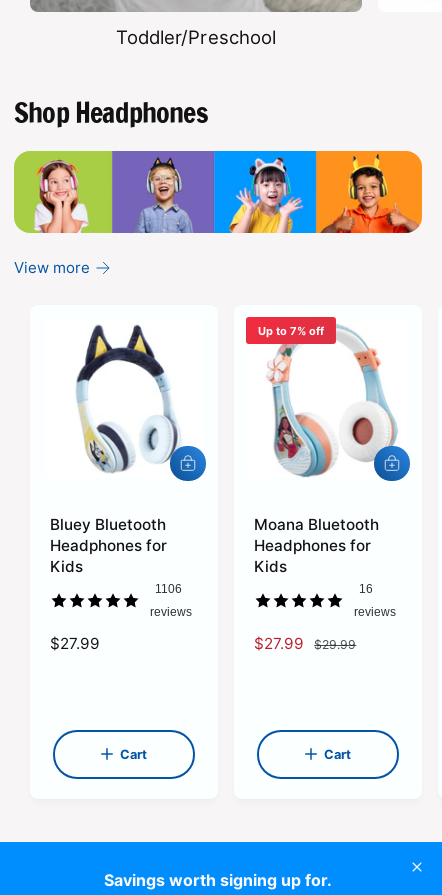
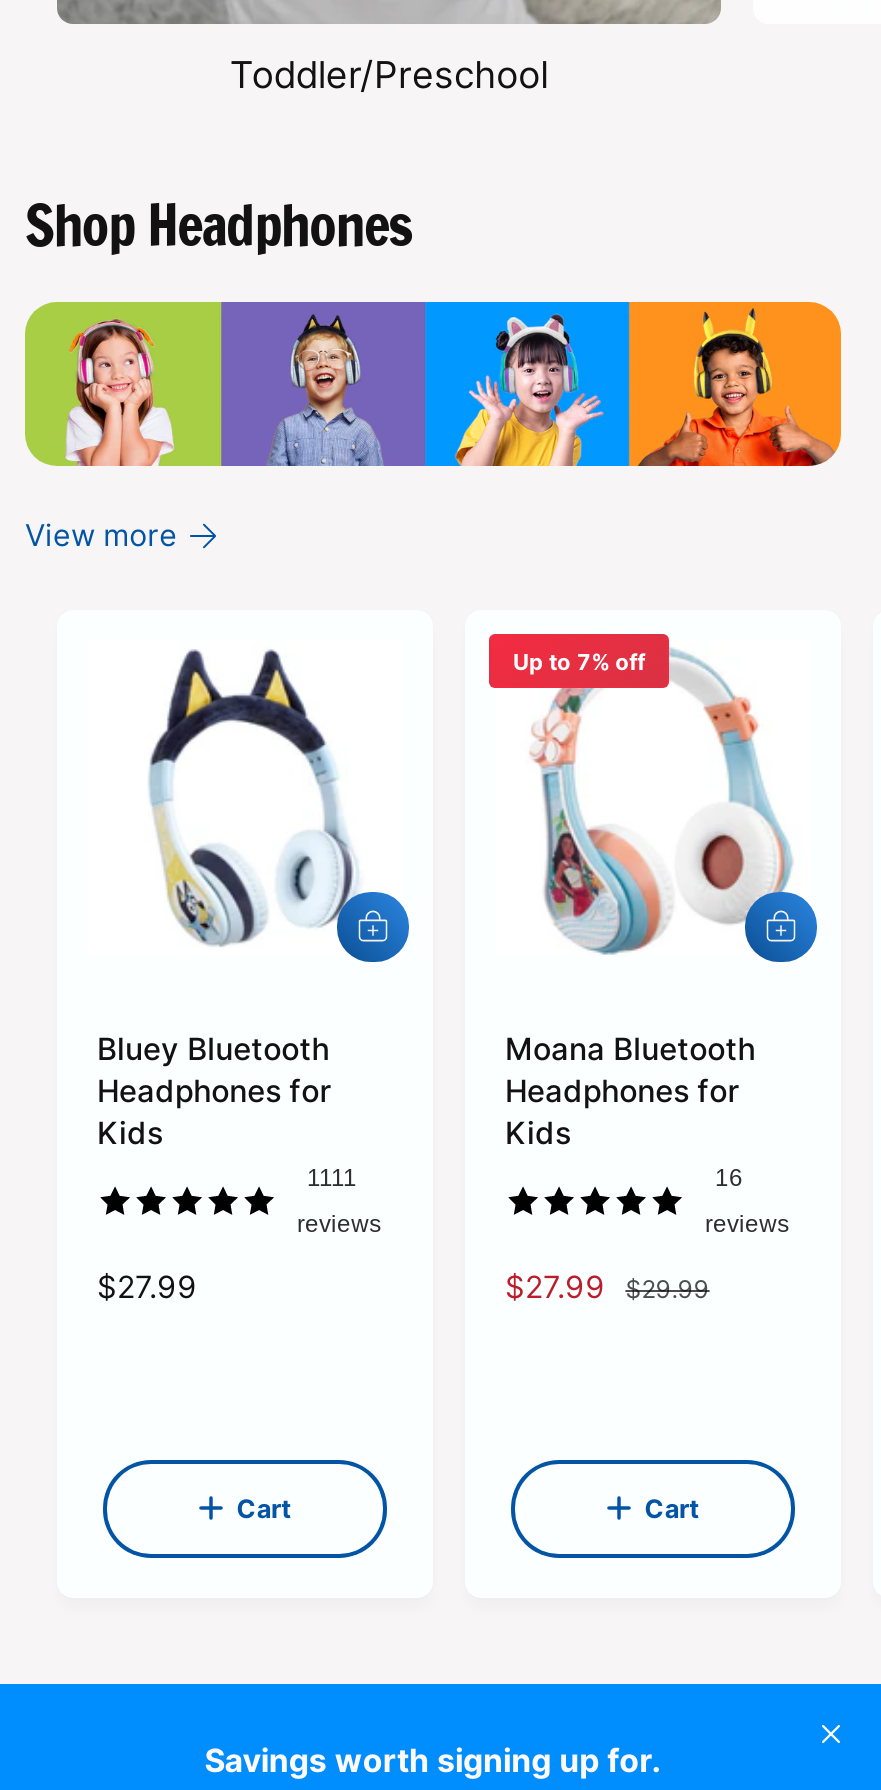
- 1106
+ 1111
